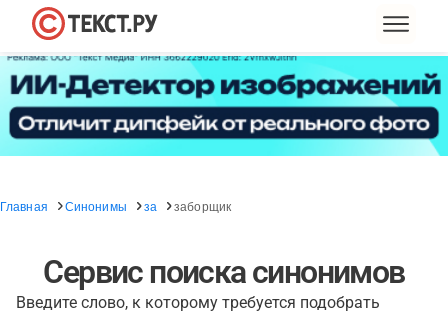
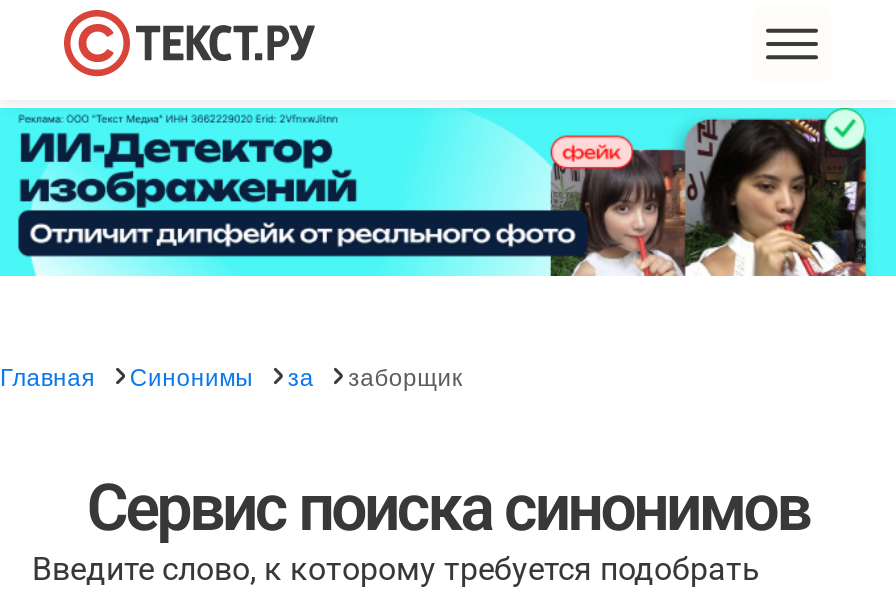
- [image]
+ [image]
